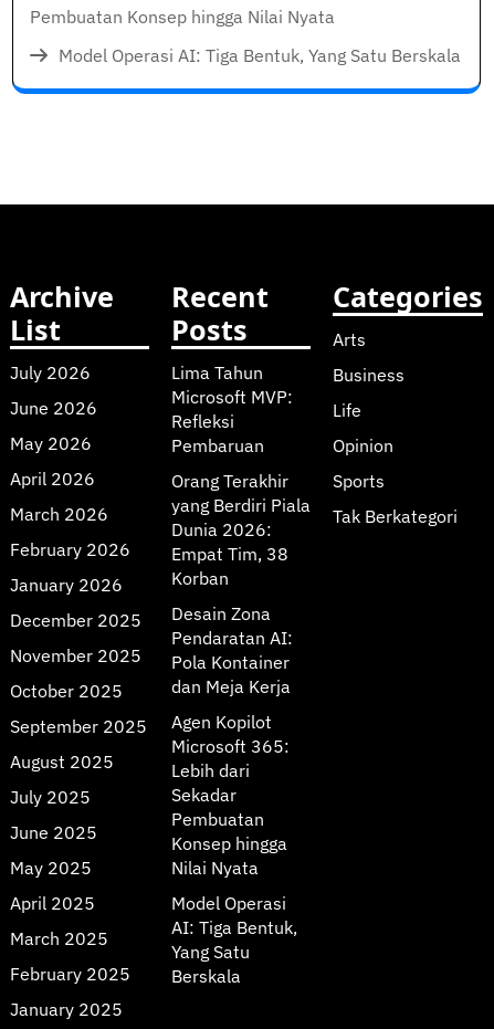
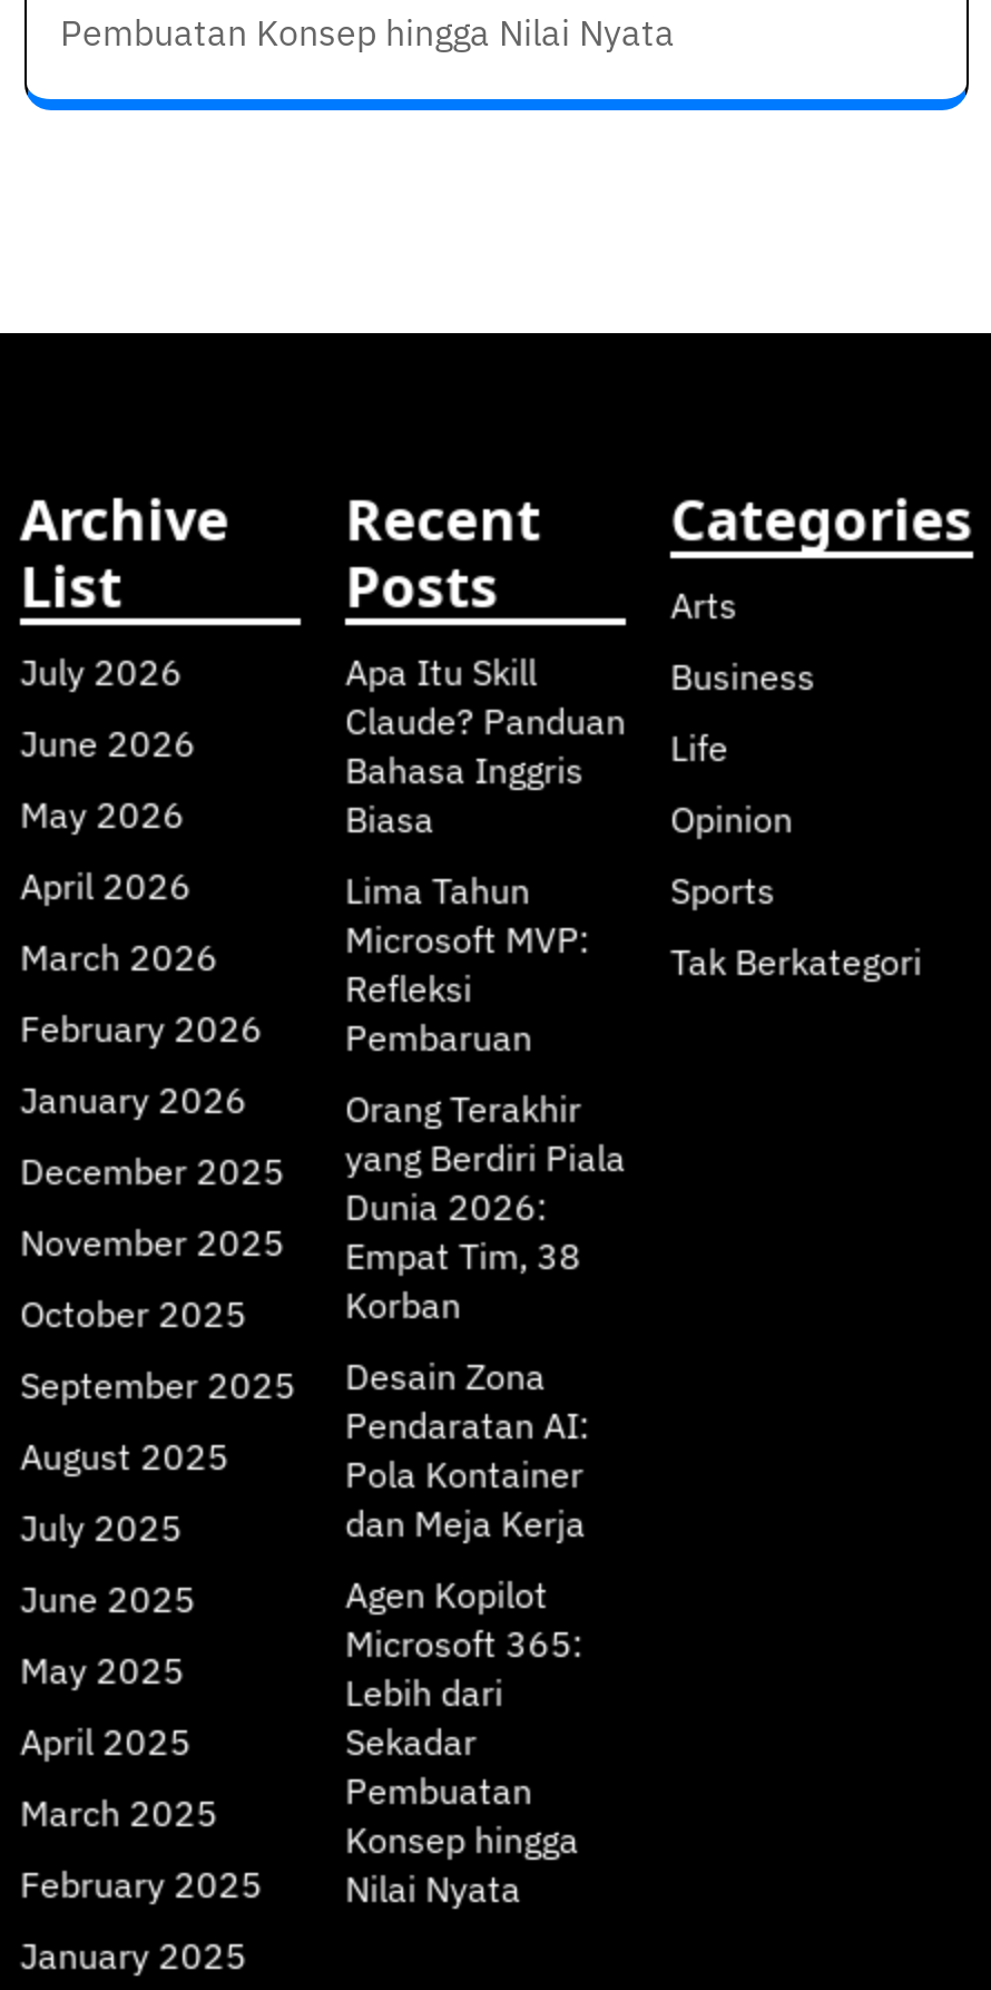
- Model Operasi AI: Tiga Bentuk, Yang Satu Berskala

moved down: Lima Tahun | Microsoft MVP: | Refleksi | ... | Konsep hingga | Nilai Nyata

+ Apa Itu Skill
+ Claude? Panduan
+ Bahasa Inggris
+ Biasa

- Model Operasi
- AI: Tiga Bentuk,
- Yang Satu
- Berskala
